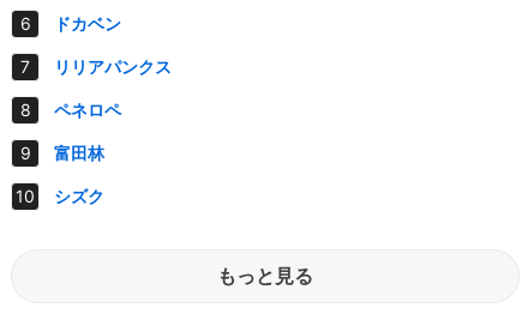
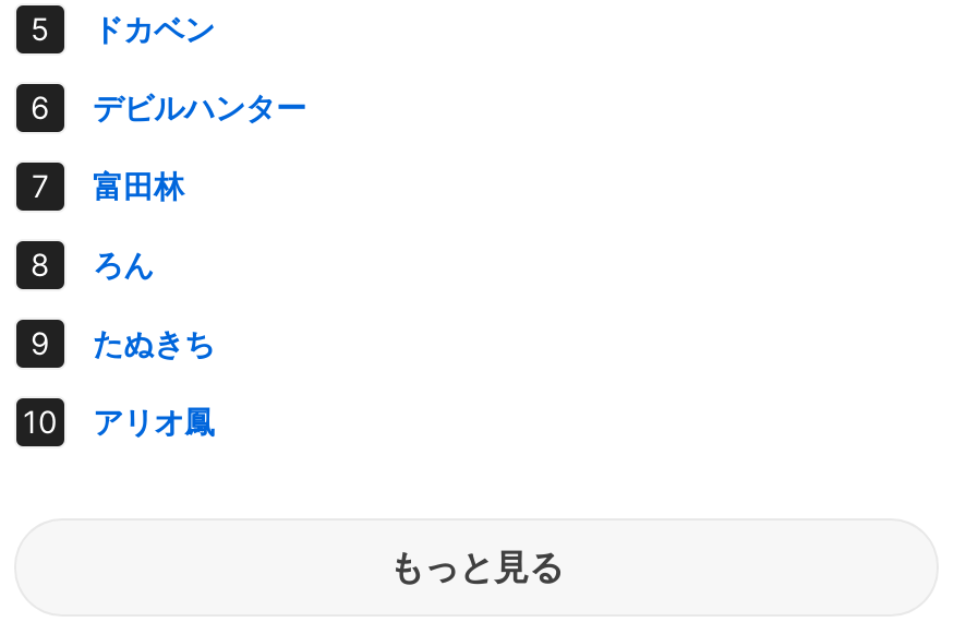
- リリアパンクス
- ペネロペ
+ デビルハンター

moved up: 富田林

- シズク
+ ろん
+ たぬきち
+ アリオ鳳
